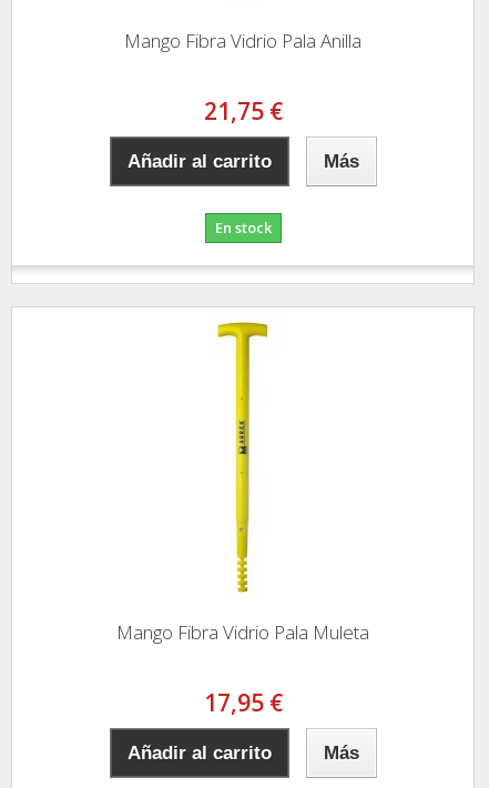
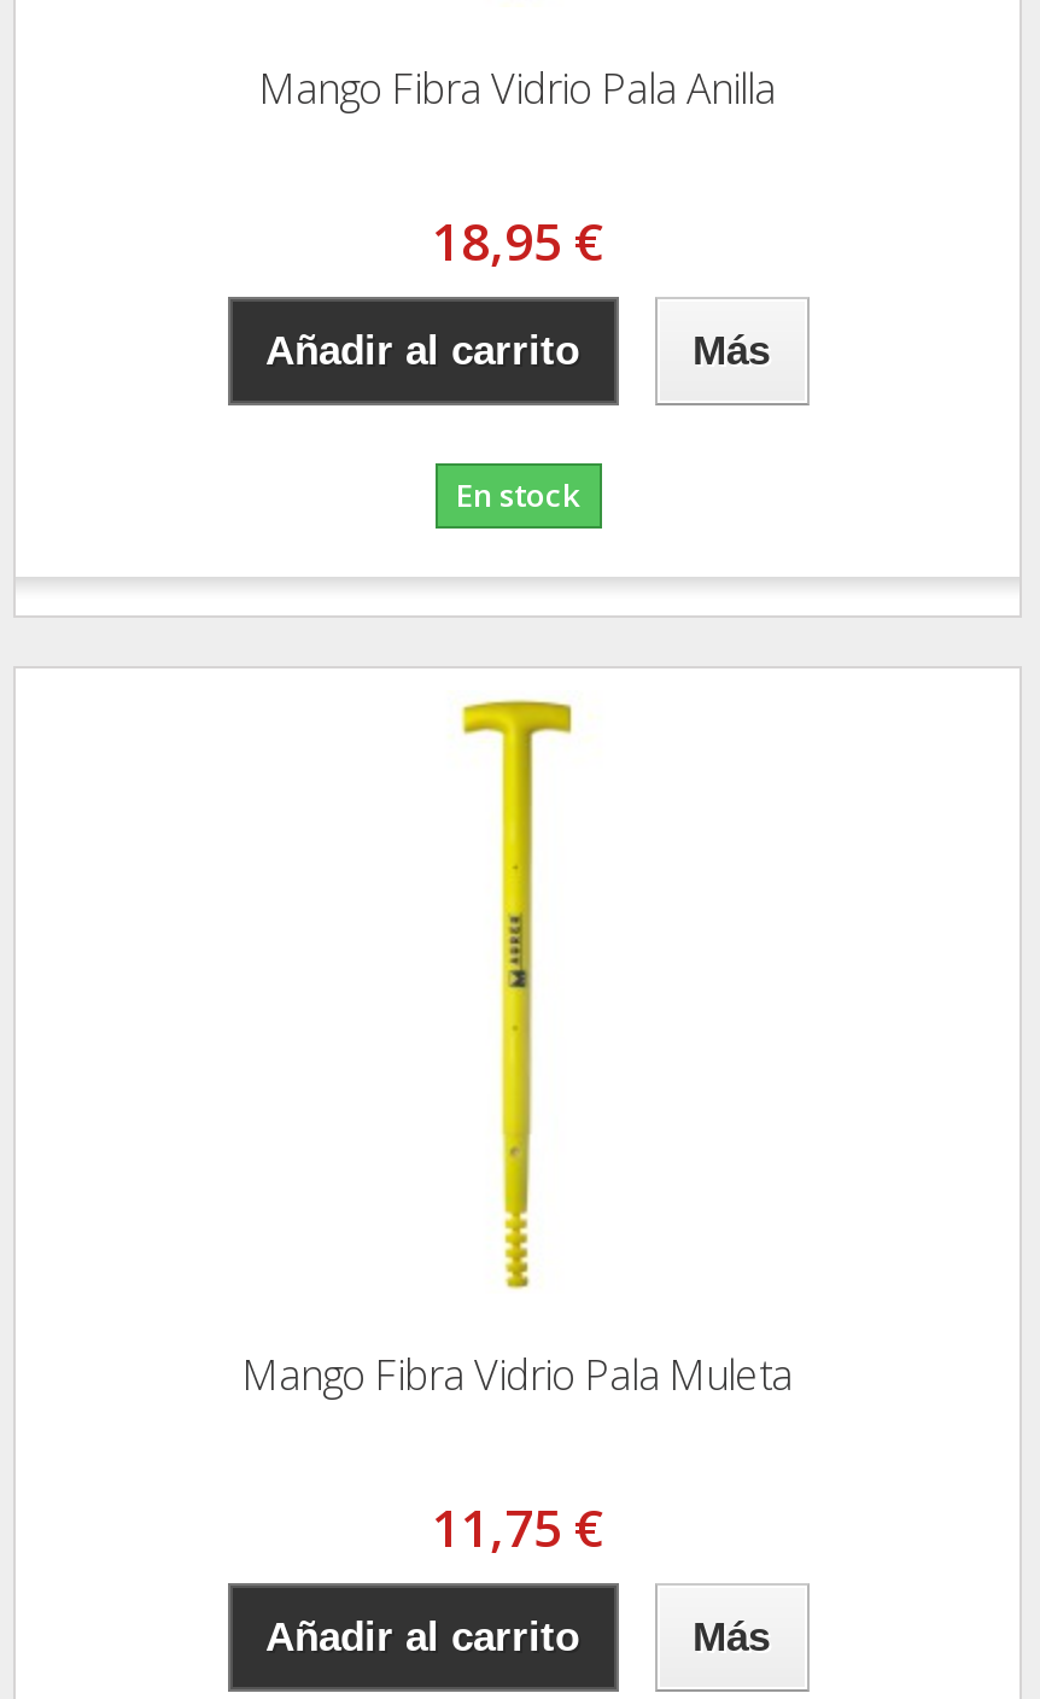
- 21,75 €
+ 18,95 €

- 17,95 €
+ 11,75 €
